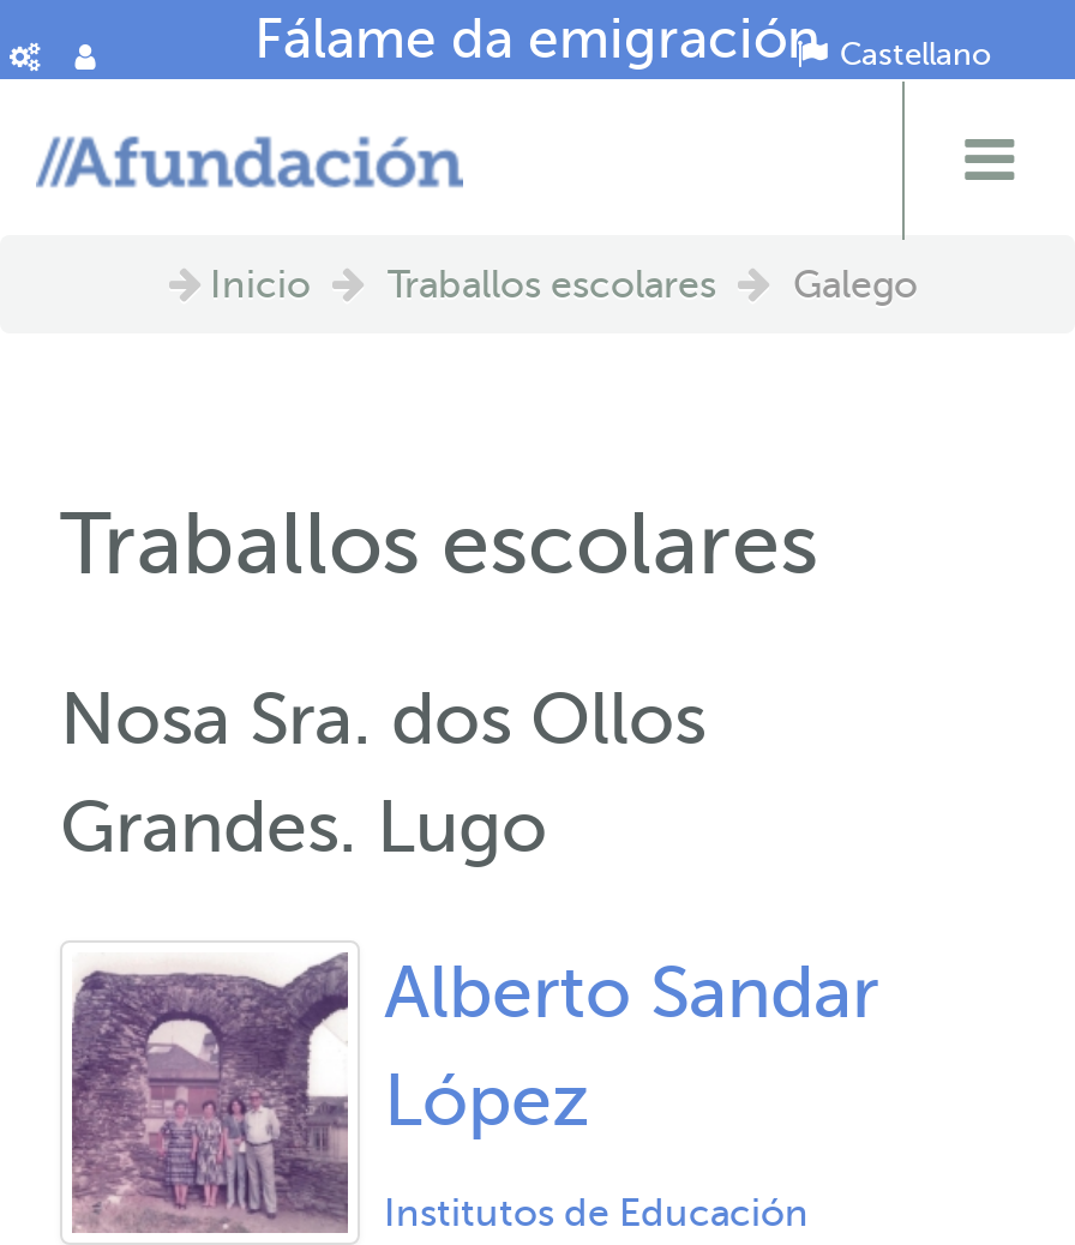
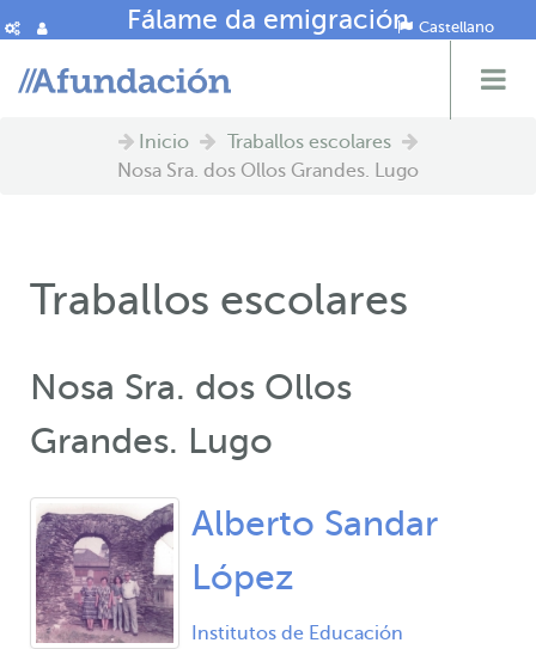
- Galego
+ Nosa Sra. dos Ollos Grandes. Lugo
